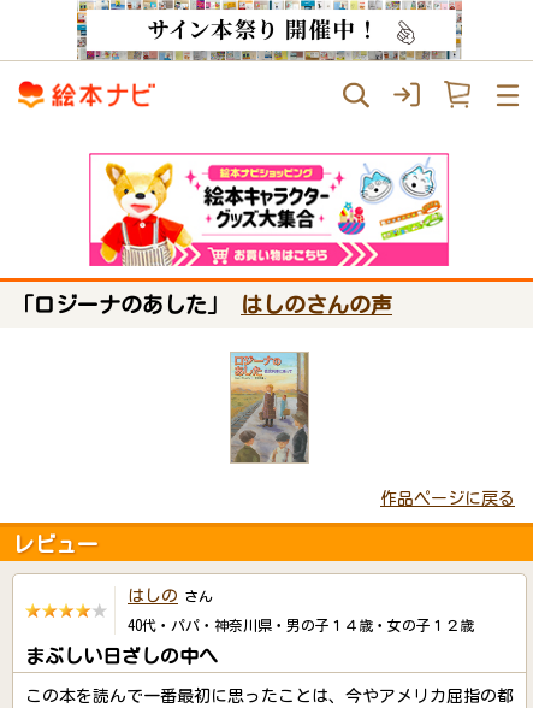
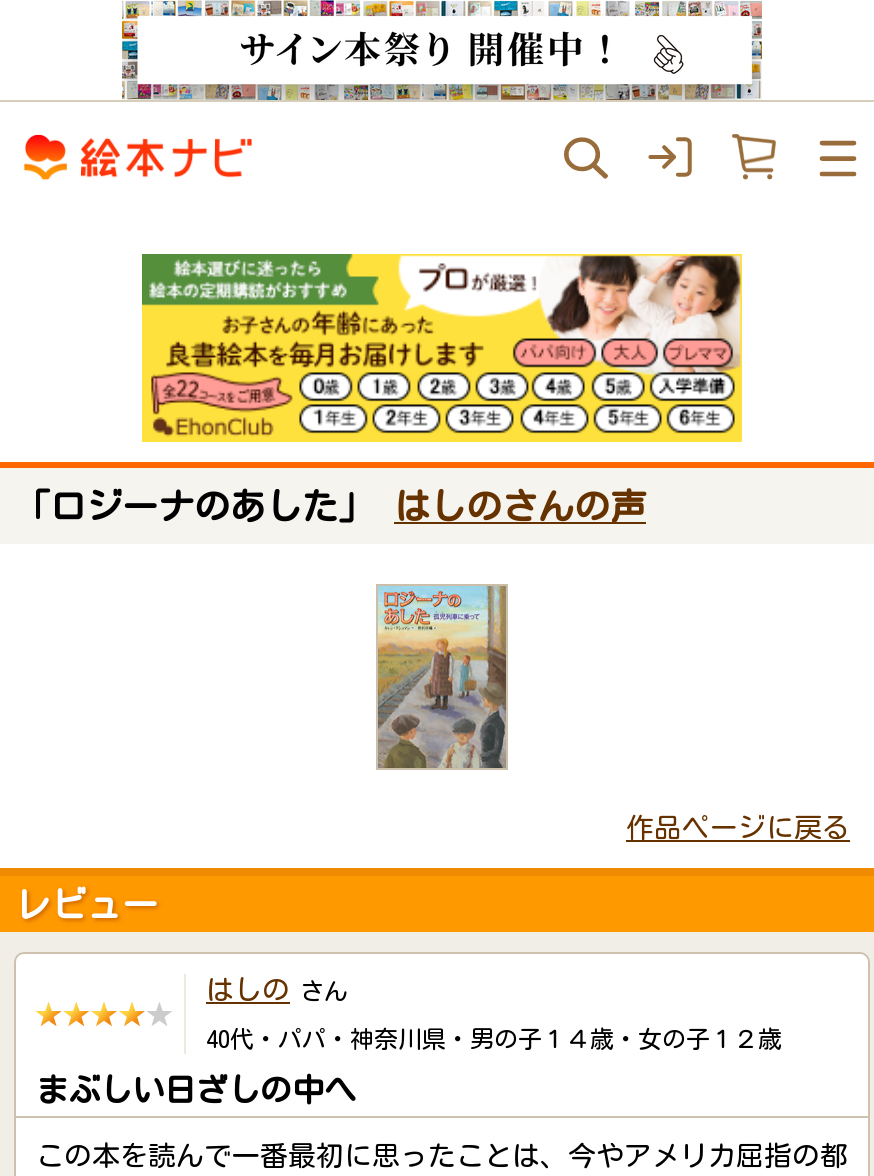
- [image]
+ [image]
